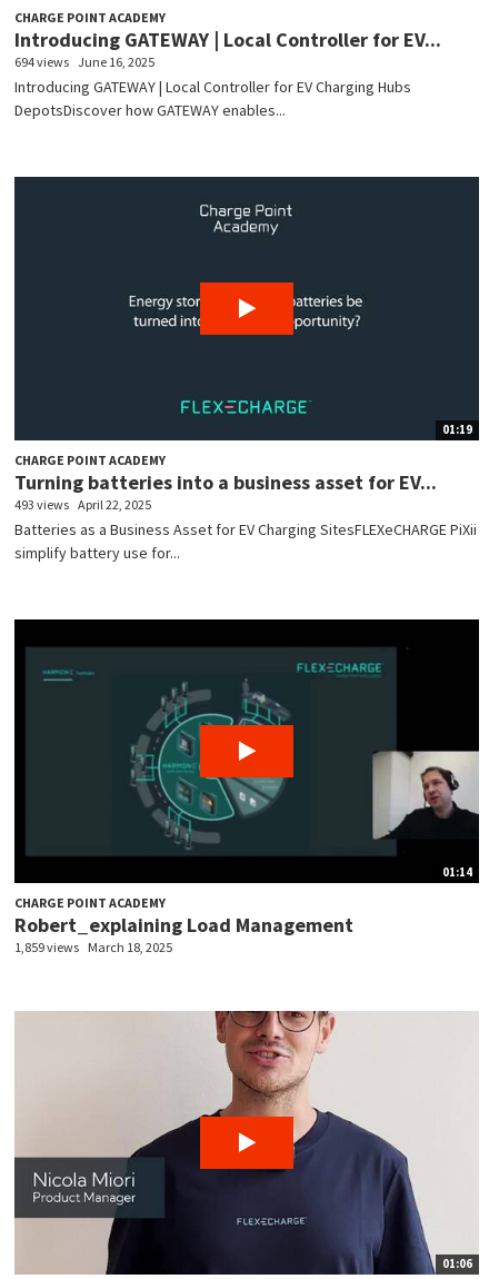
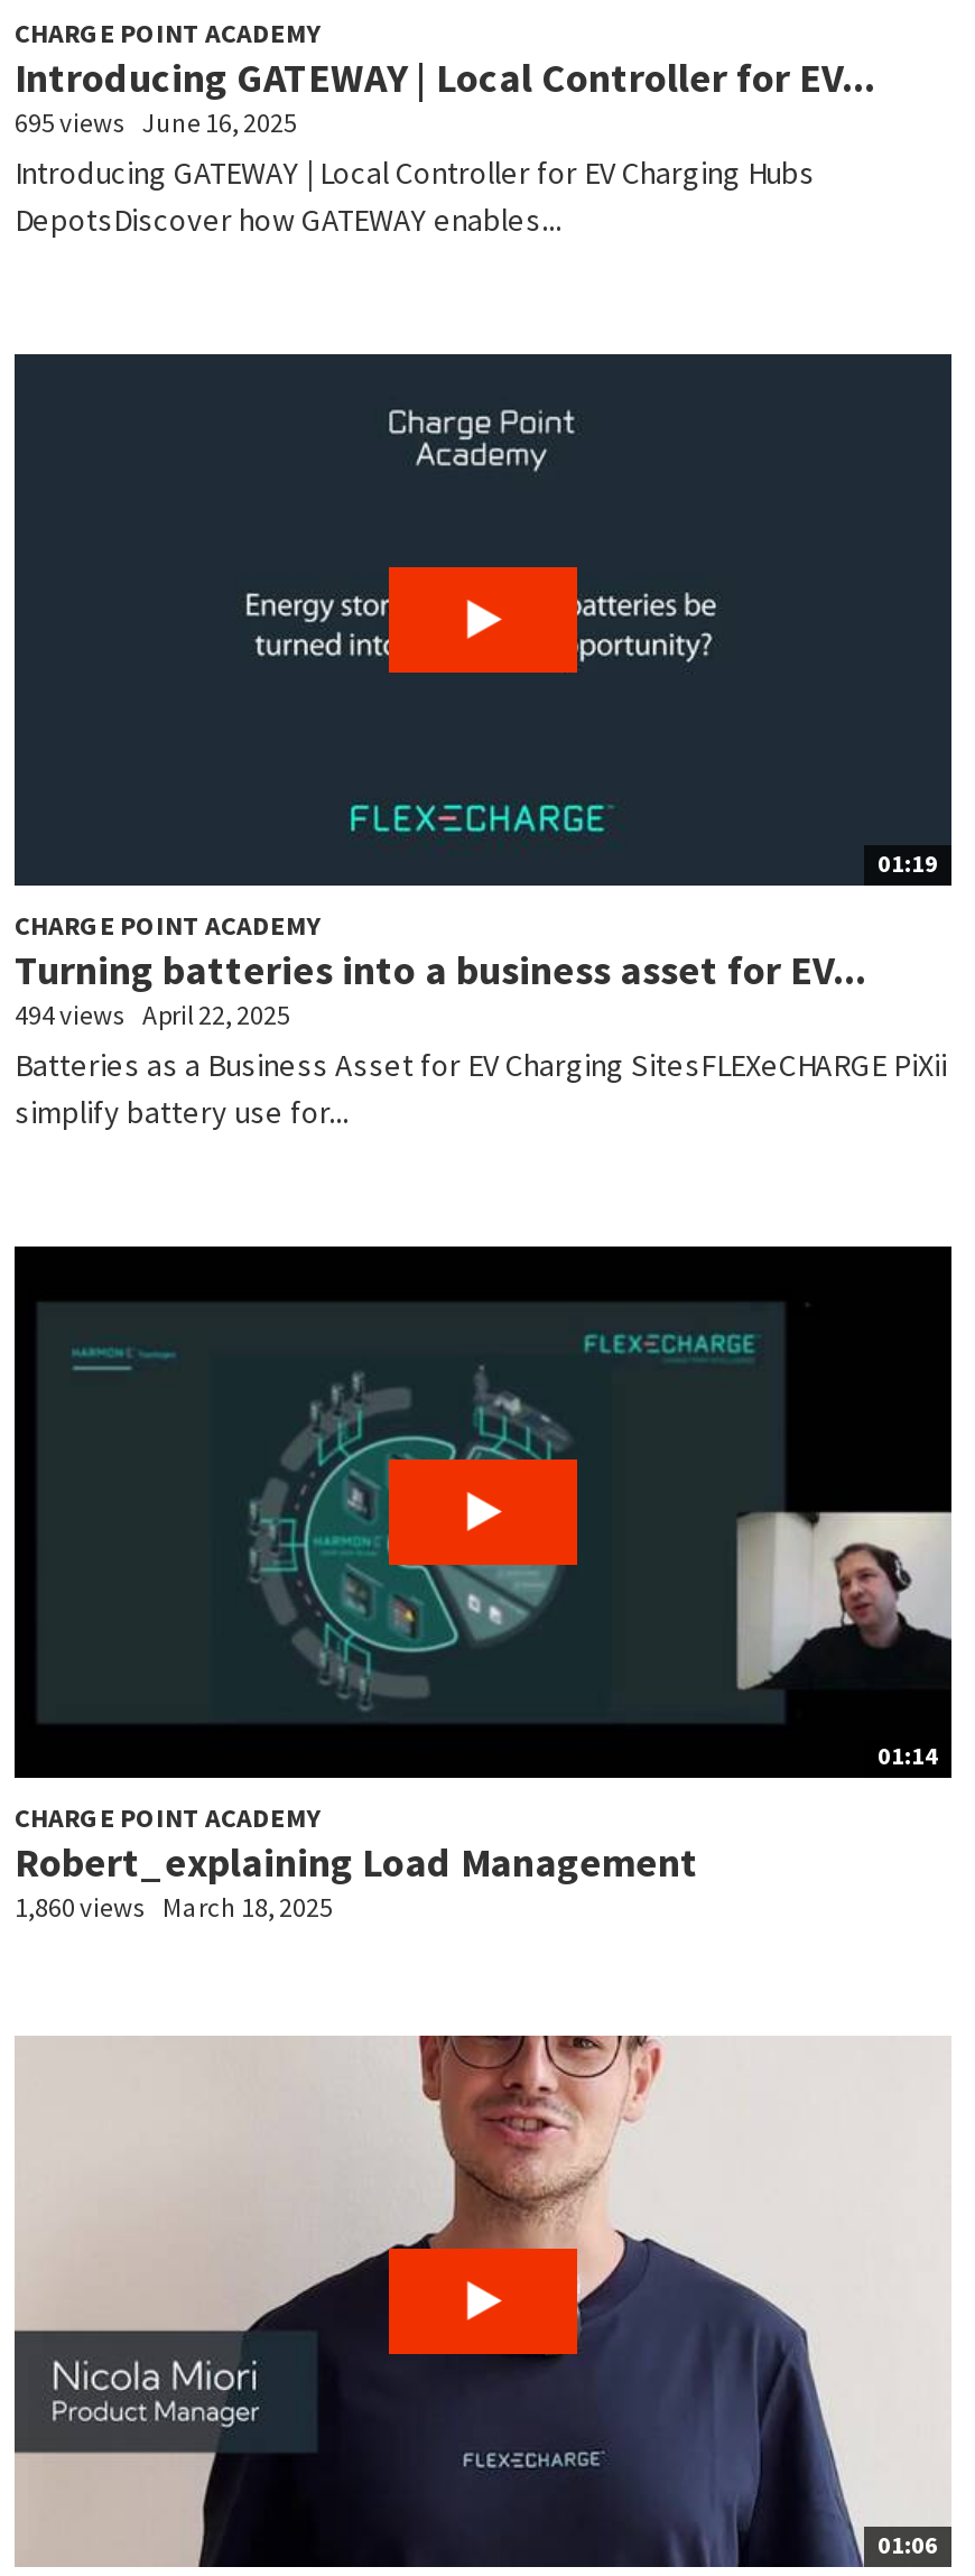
- 694 views June 16, 2025
+ 695 views June 16, 2025

- 493 views April 22, 2025
+ 494 views April 22, 2025

- 1,859 views March 18, 2025
+ 1,860 views March 18, 2025
